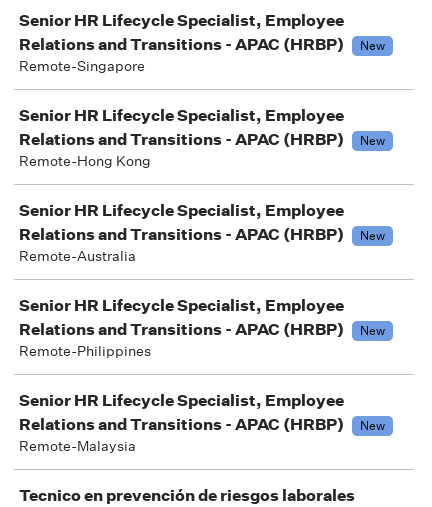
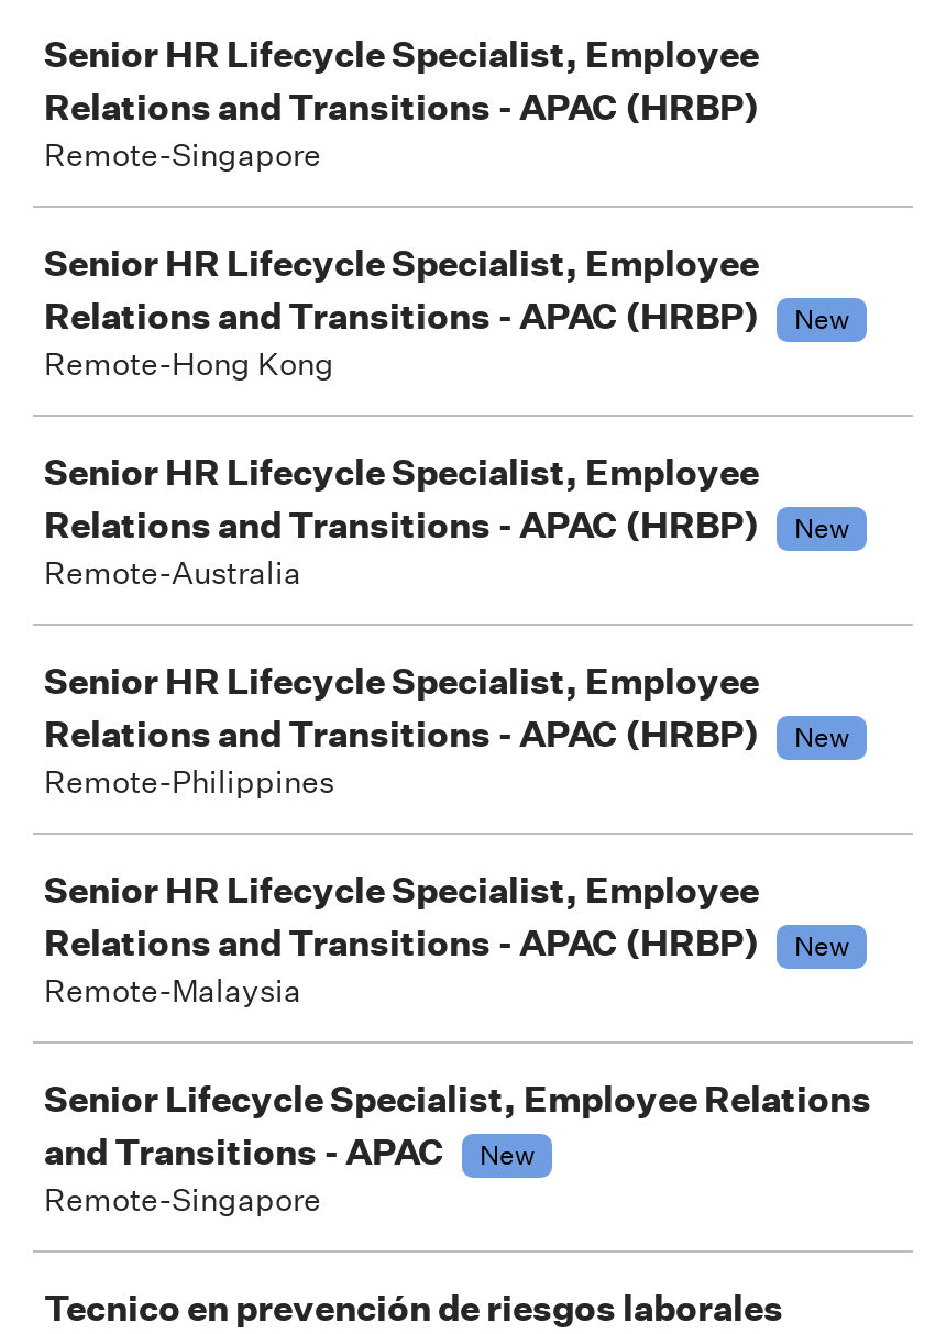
- New

+ Senior Lifecycle Specialist, Employee Relations
+ and Transitions - APAC
+ New
+ Remote-Singapore
